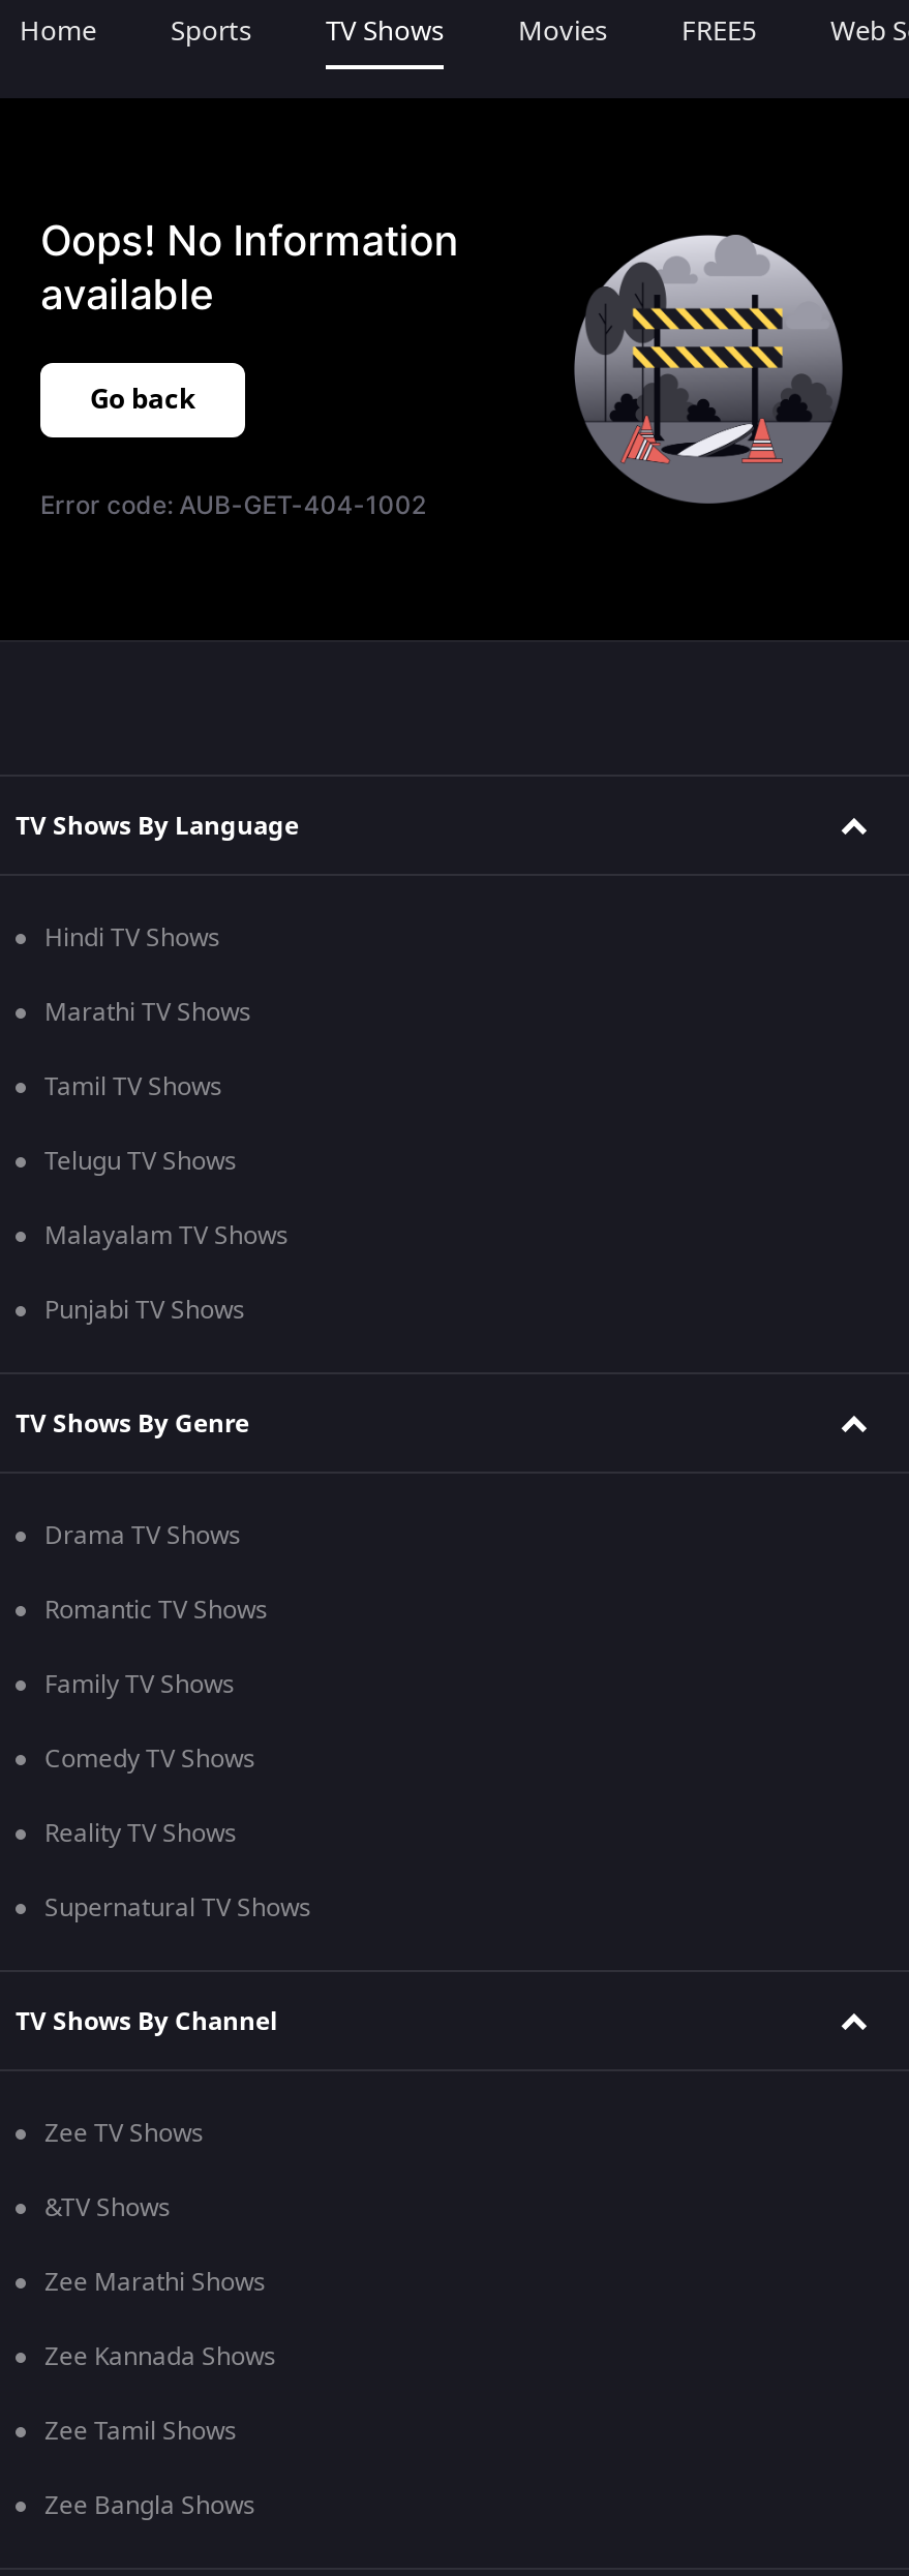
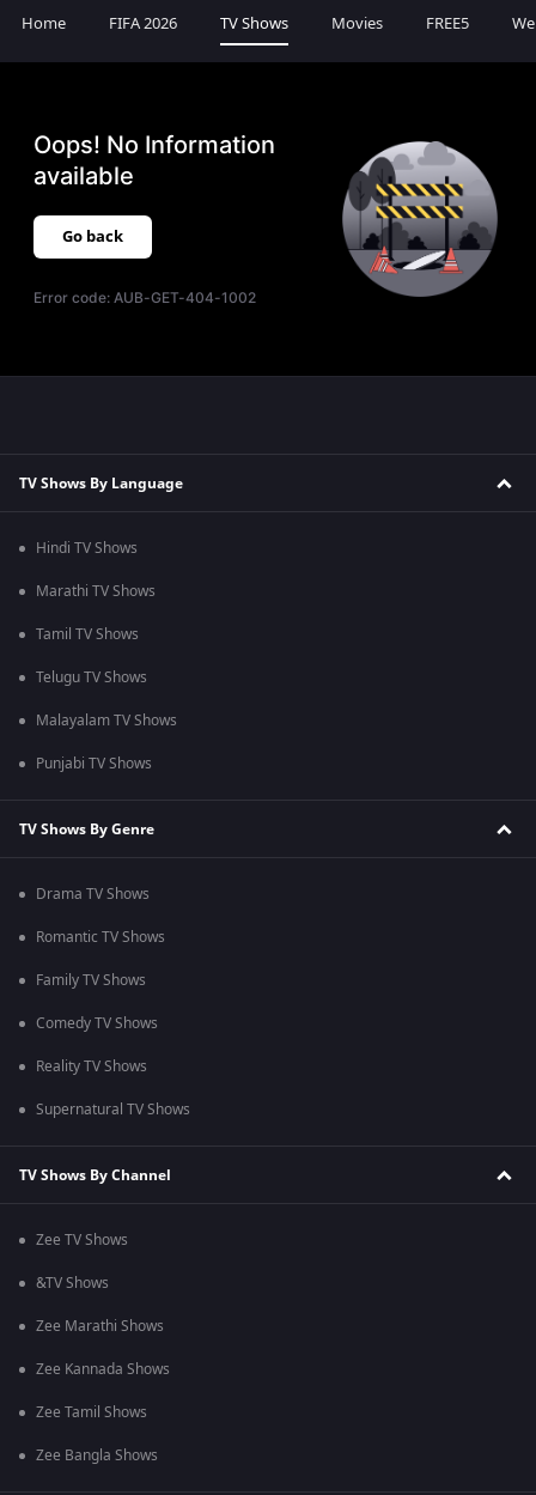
- Sports
+ FIFA 2026
